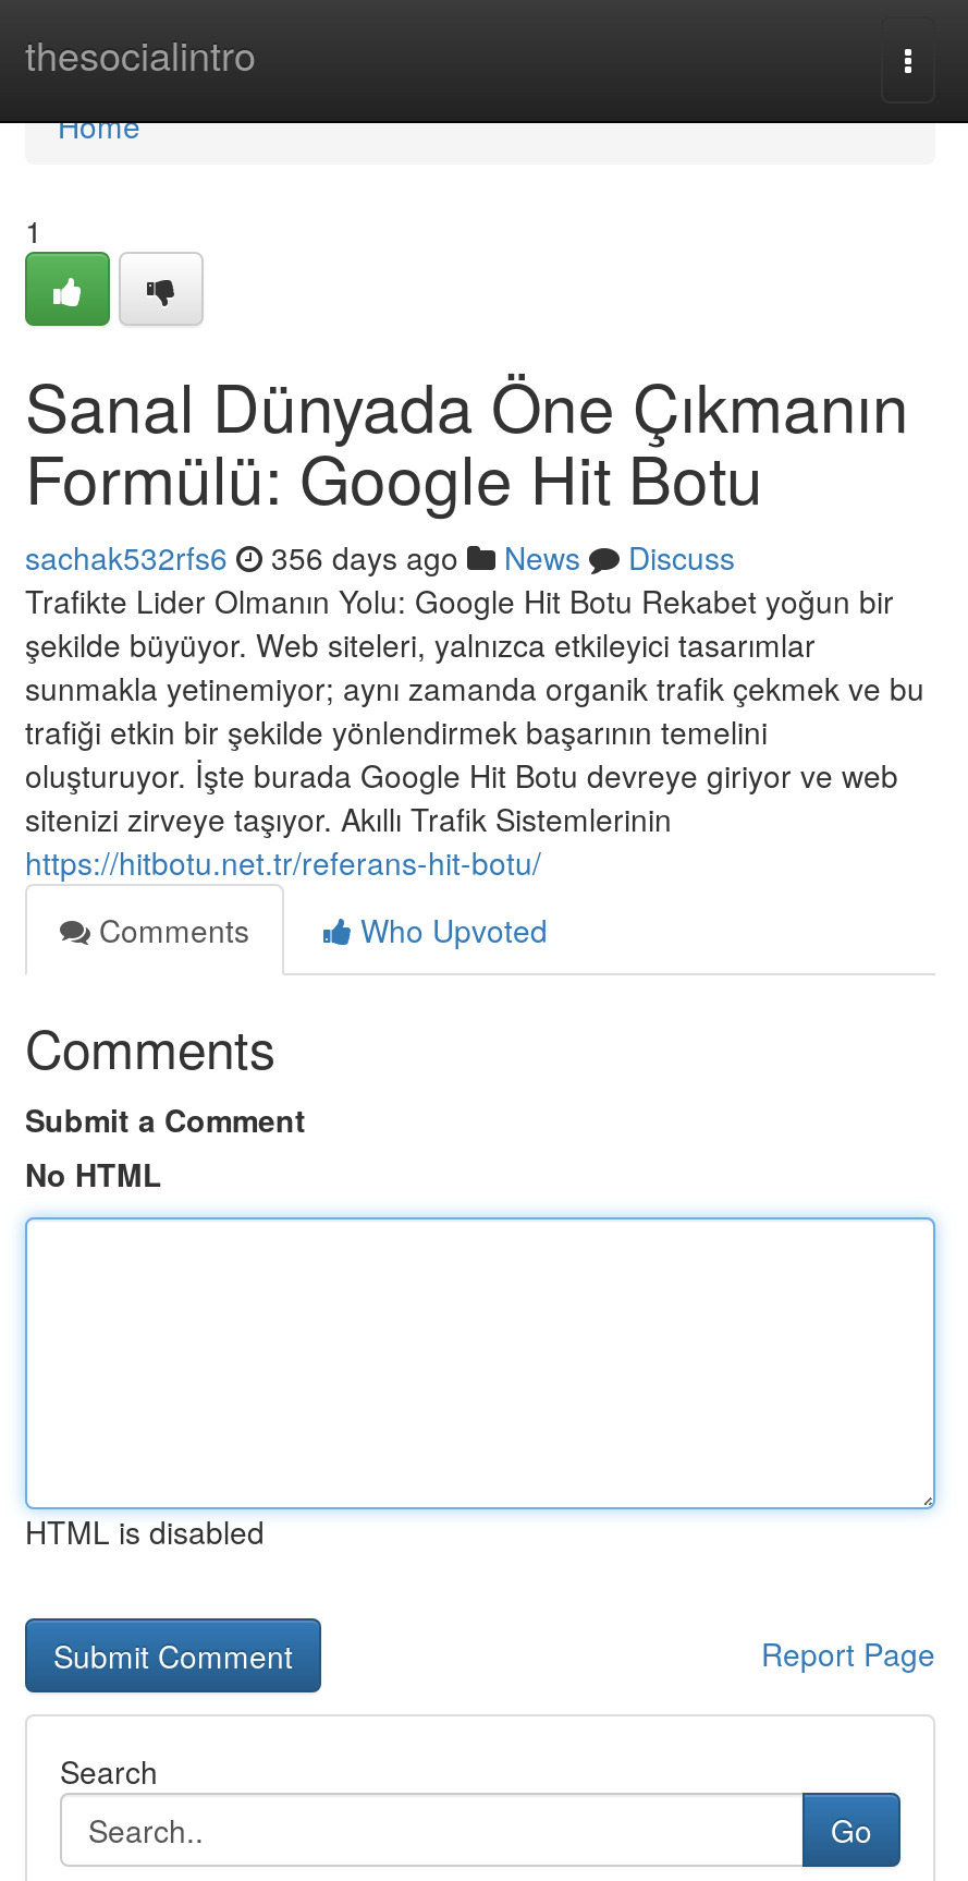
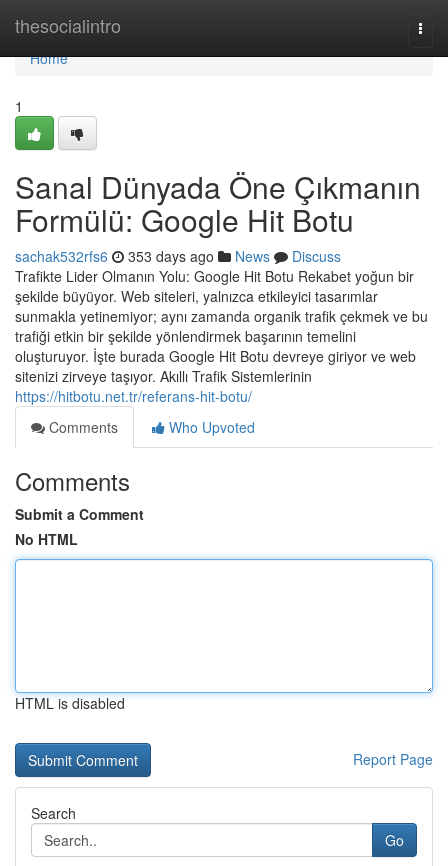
- sachak532rfs6 356 days ago News Discuss
+ sachak532rfs6 353 days ago News Discuss
